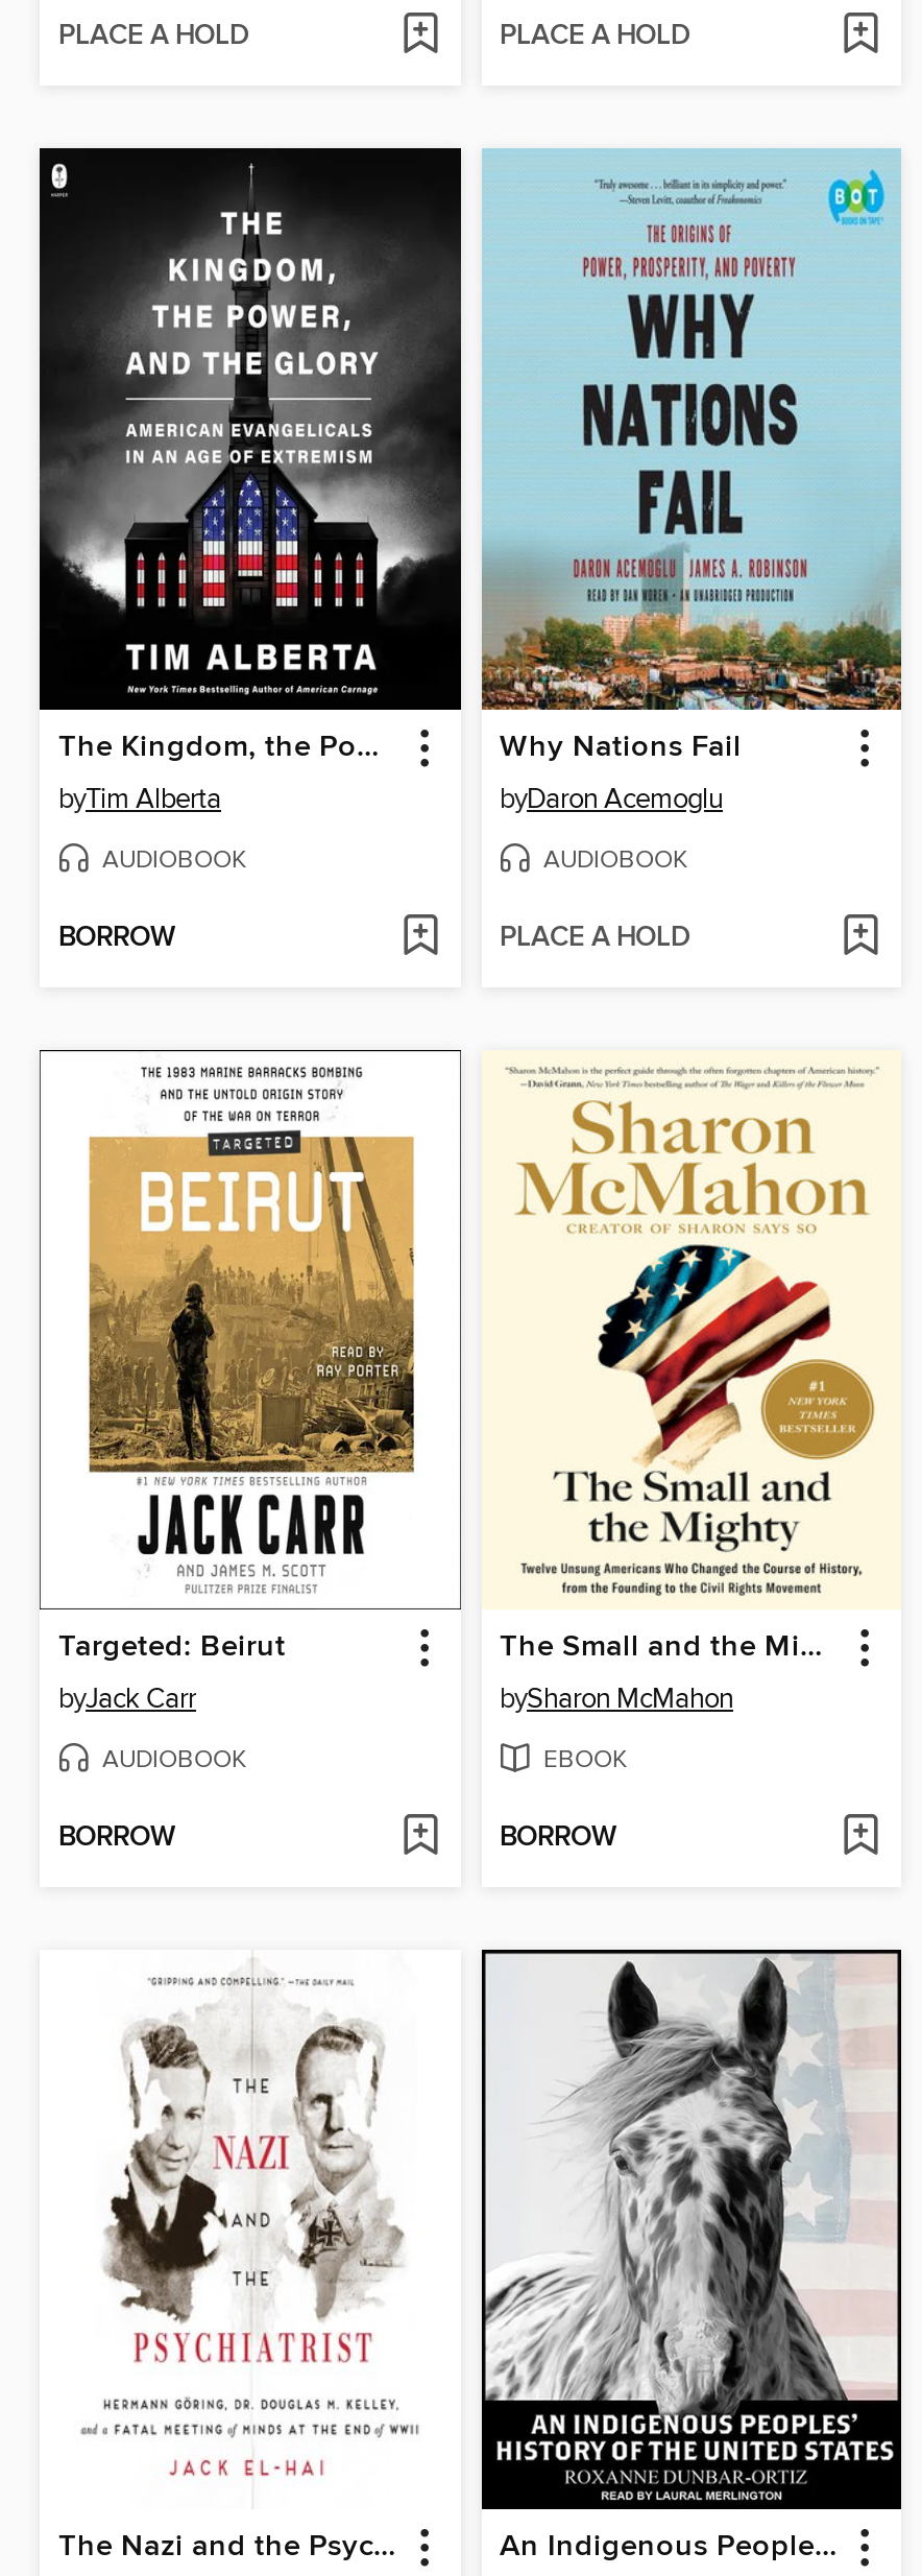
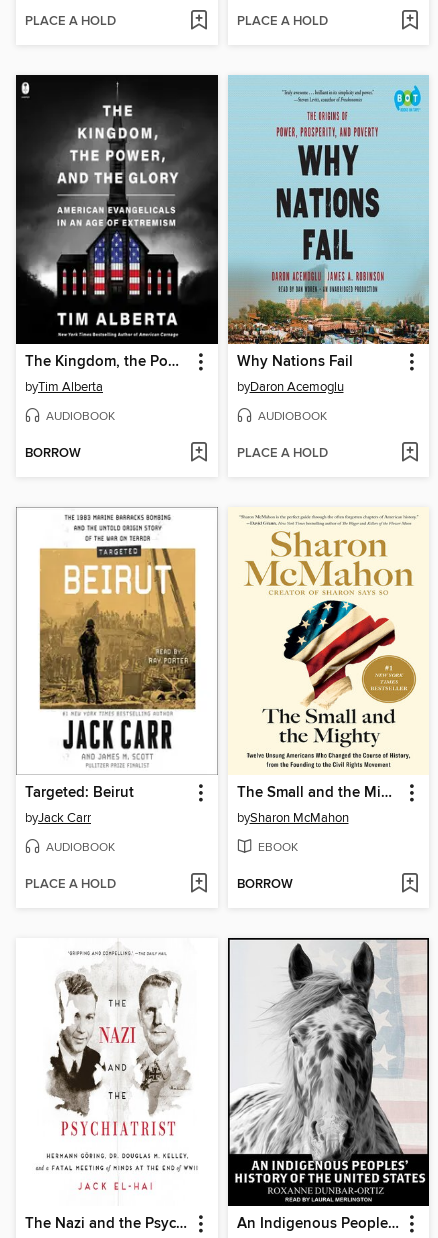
- BORROW
+ PLACE A HOLD
